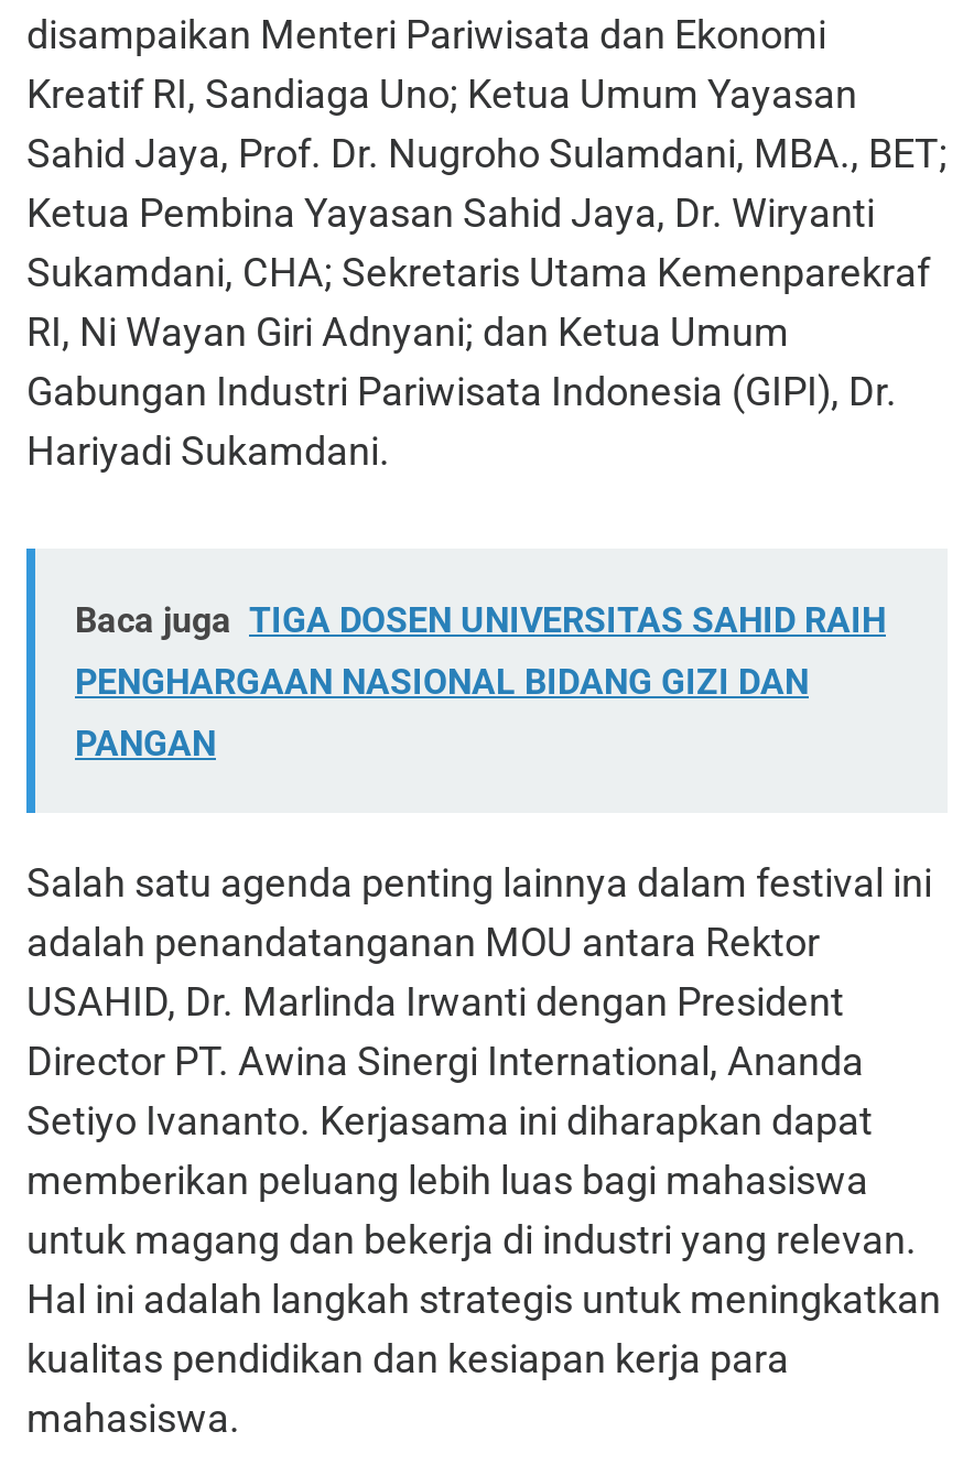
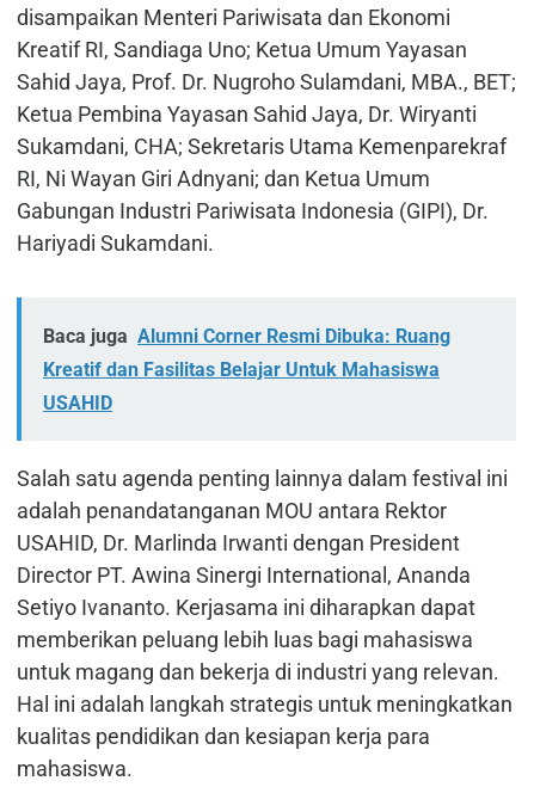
- Baca juga TIGA DOSEN UNIVERSITAS SAHID RAIH
+ Baca juga Alumni Corner Resmi Dibuka: Ruang

- PENGHARGAAN NASIONAL BIDANG GIZI DAN
+ Kreatif dan Fasilitas Belajar Untuk Mahasiswa

- PANGAN
+ USAHID
